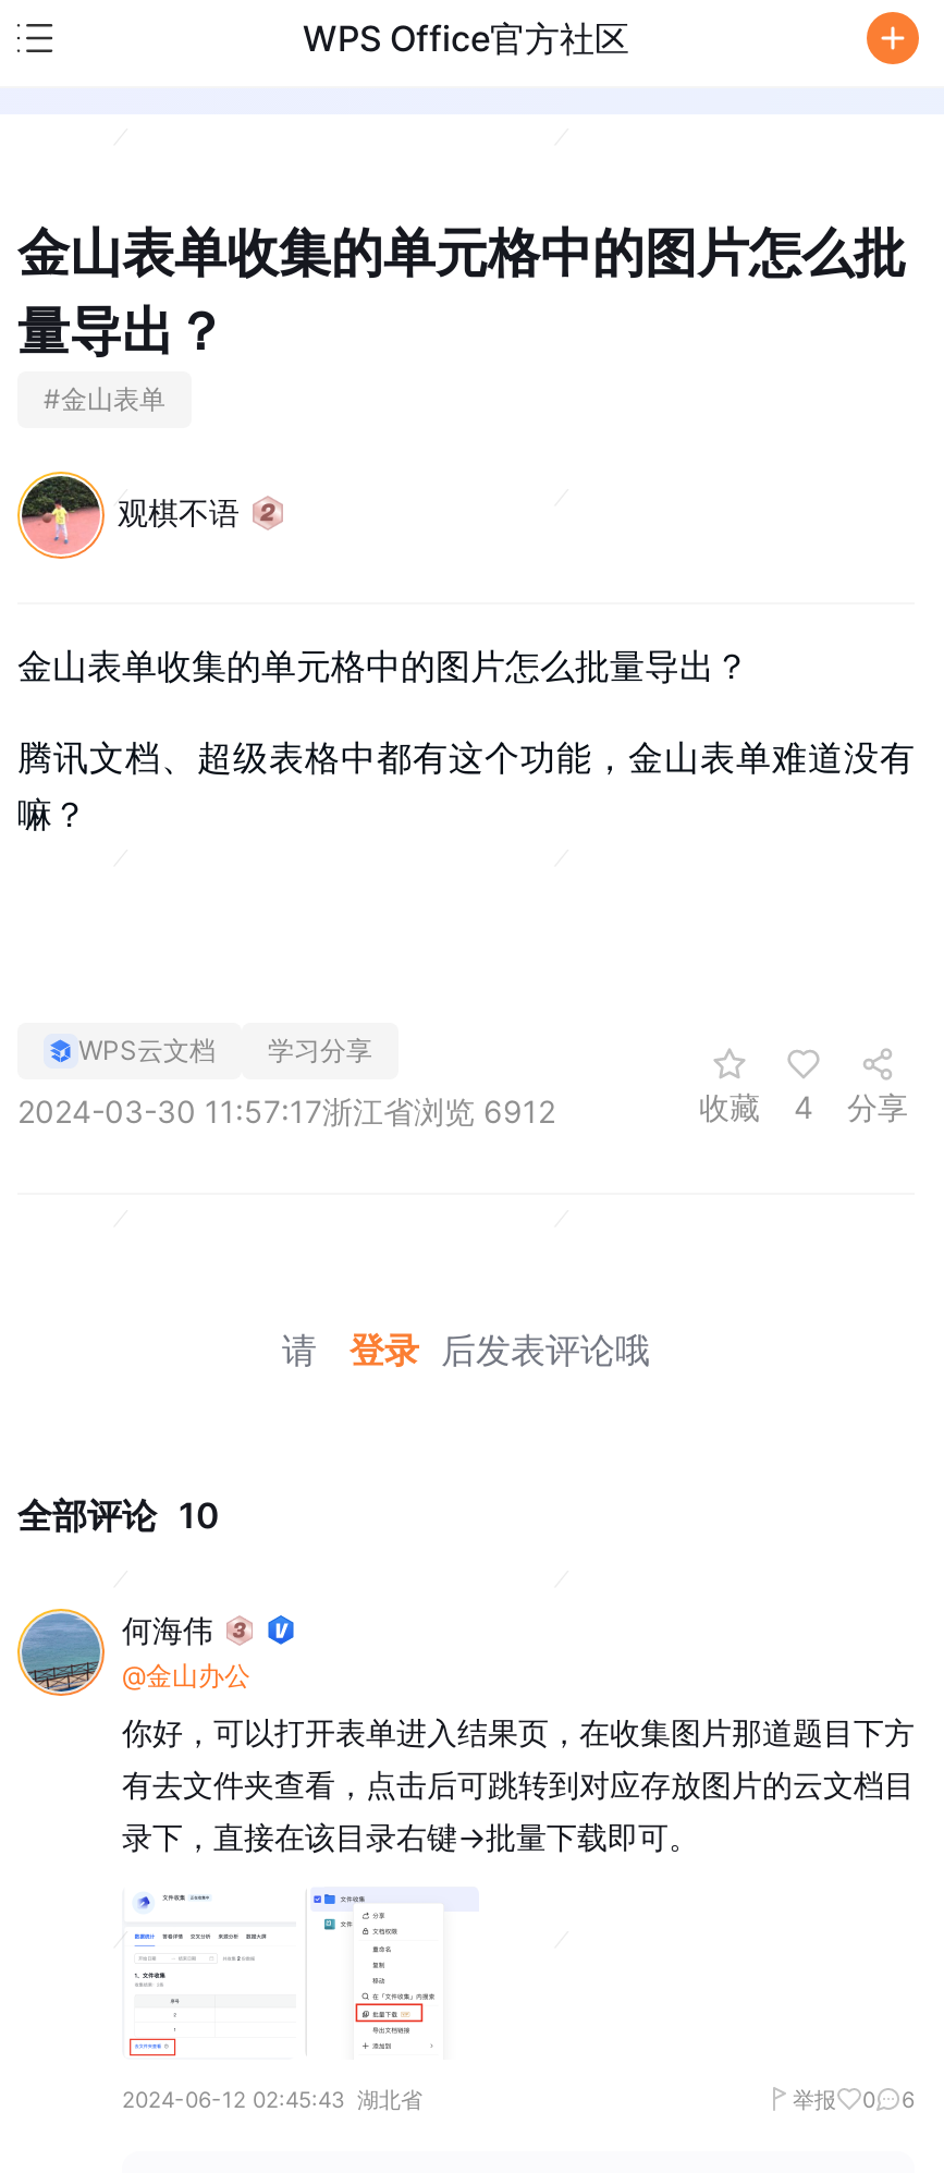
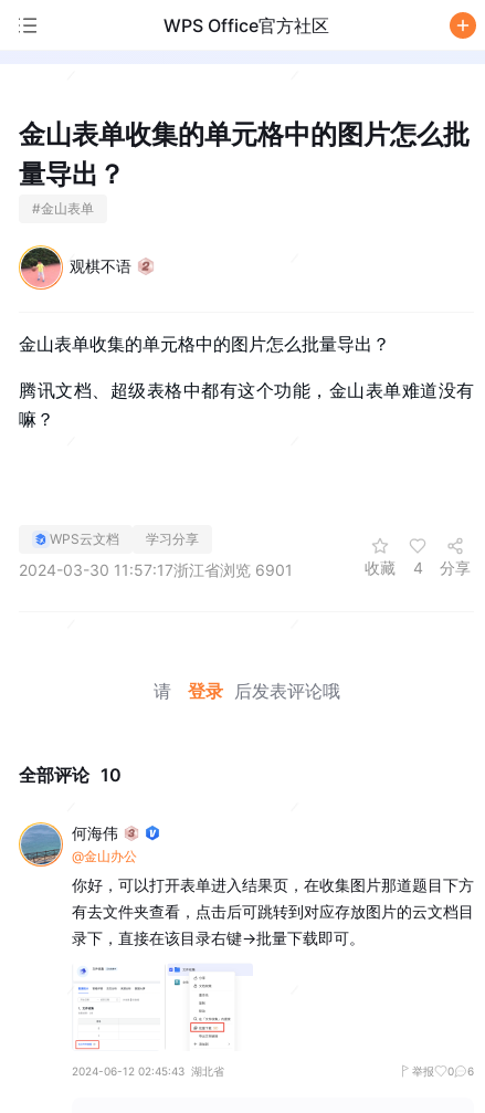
- 2024-03-30 11:57:17浙江省浏览 6912
+ 2024-03-30 11:57:17浙江省浏览 6901
